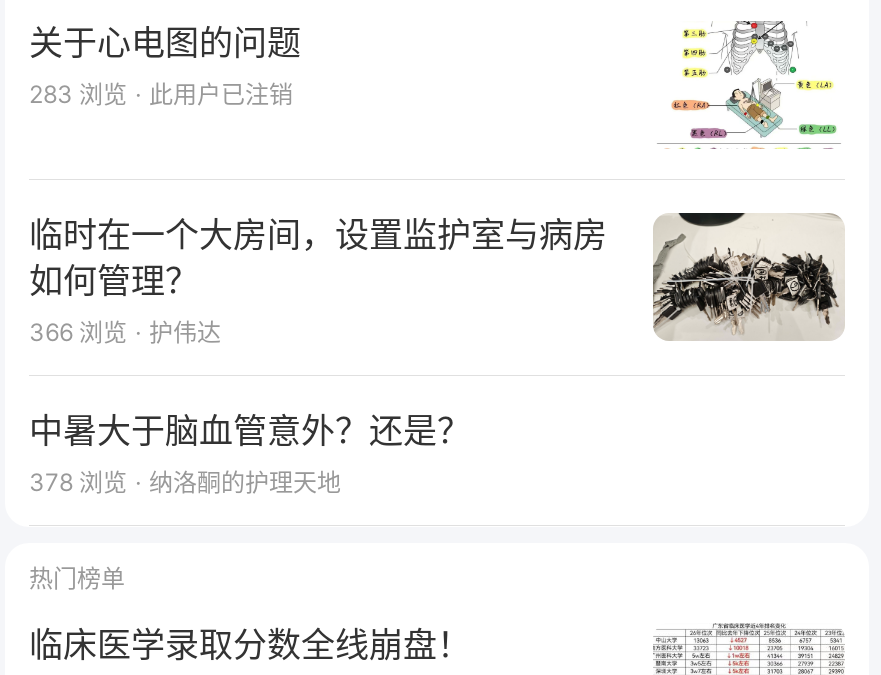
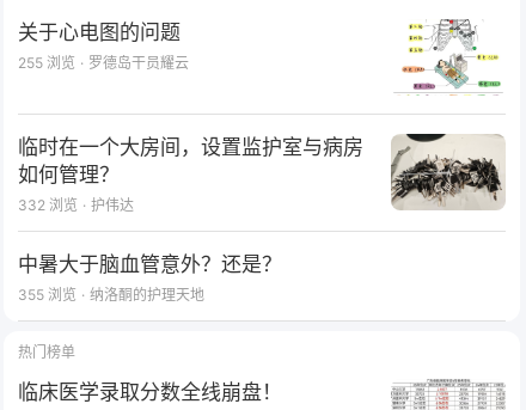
- 283浏览 · 此用户已注销
+ 255浏览 · 罗德岛干员耀云

- 366浏览 · 护伟达
+ 332浏览 · 护伟达

- 378浏览 · 纳洛酮的护理天地
+ 355浏览 · 纳洛酮的护理天地
